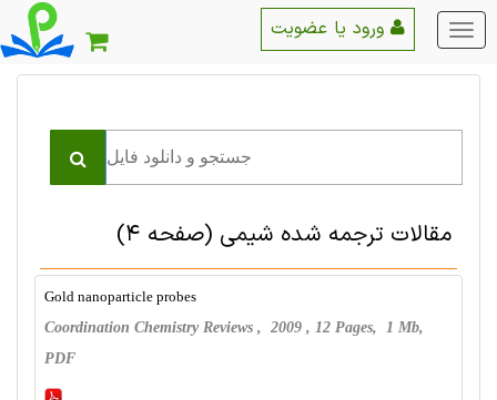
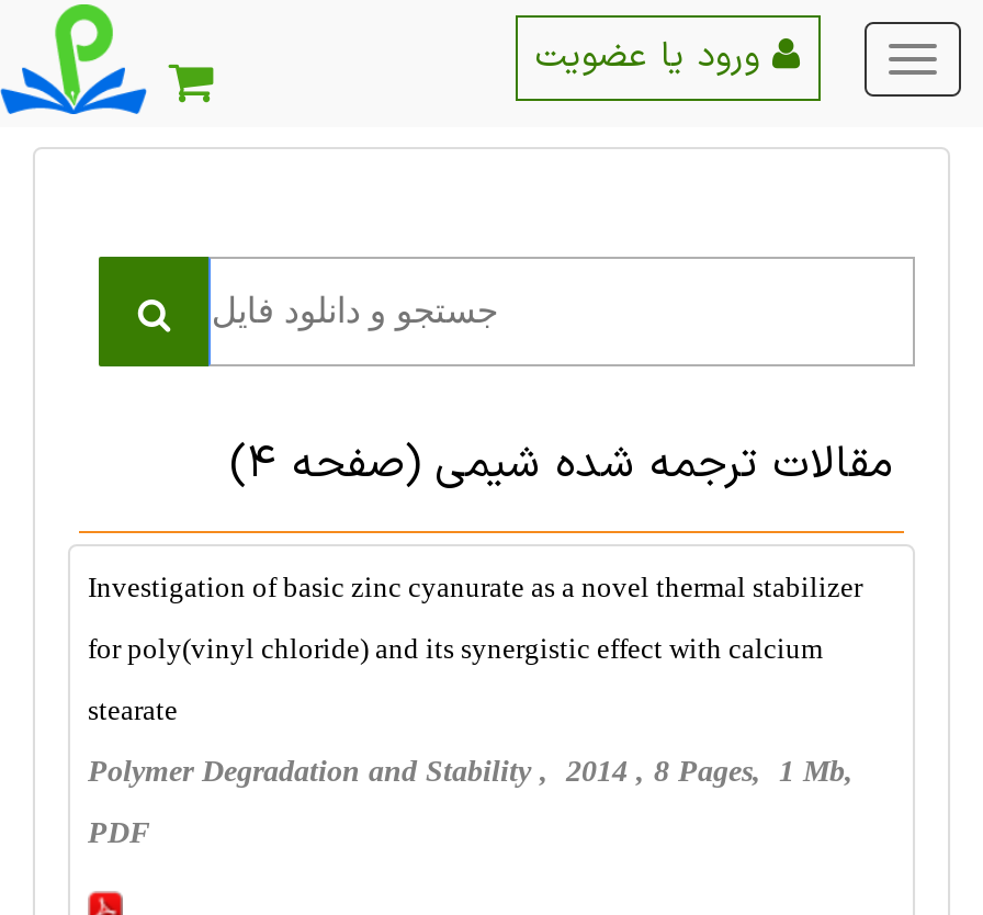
- Gold nanoparticle probes
- Coordination Chemistry Reviews , 2009 , 12 Pages, 1 Mb,
+ Investigation of basic zinc cyanurate as a novel thermal stabilizer
+ for poly(vinyl chloride) and its synergistic effect with calcium
+ stearate
+ Polymer Degradation and Stability , 2014 , 8 Pages, 1 Mb,
